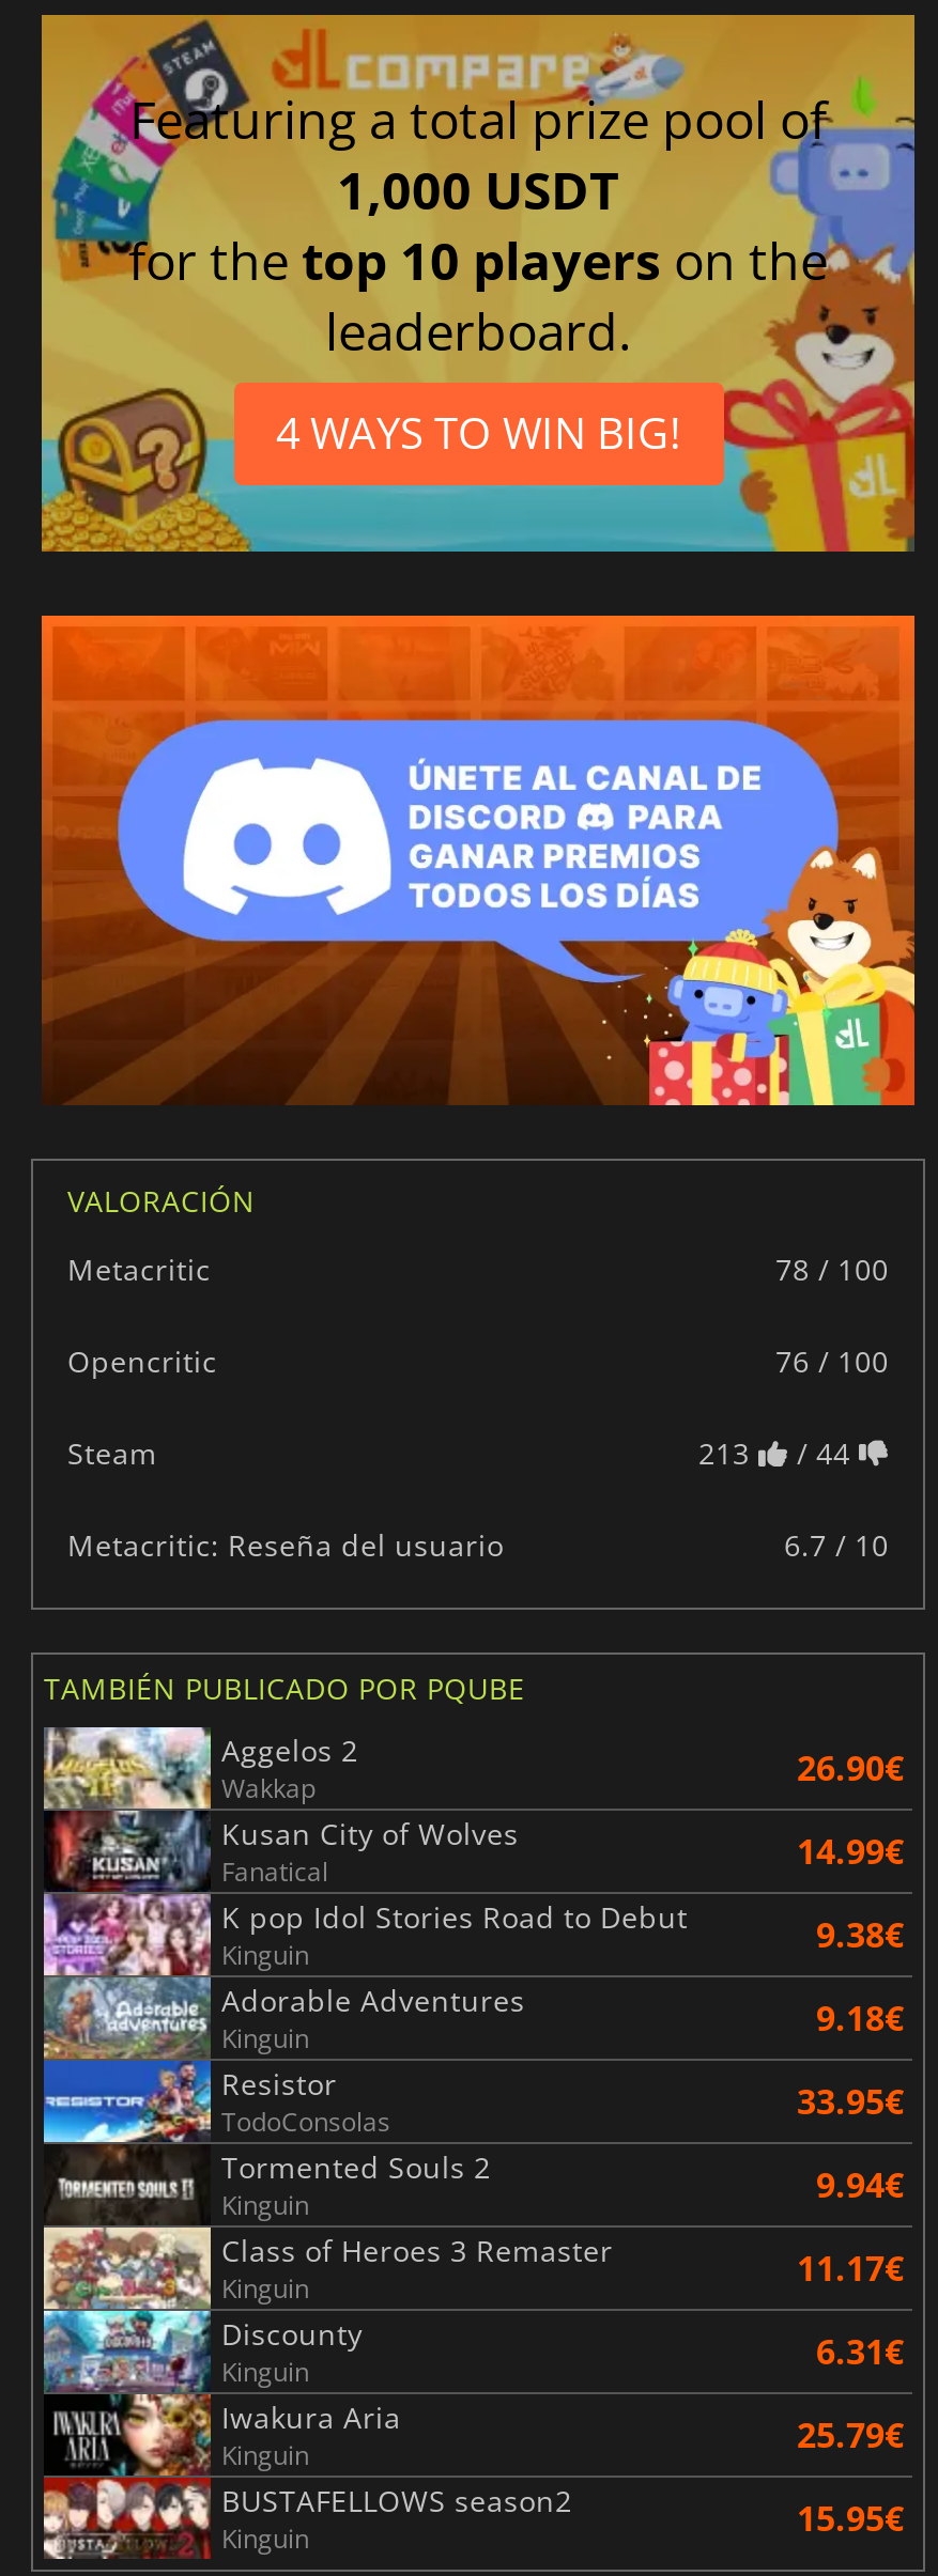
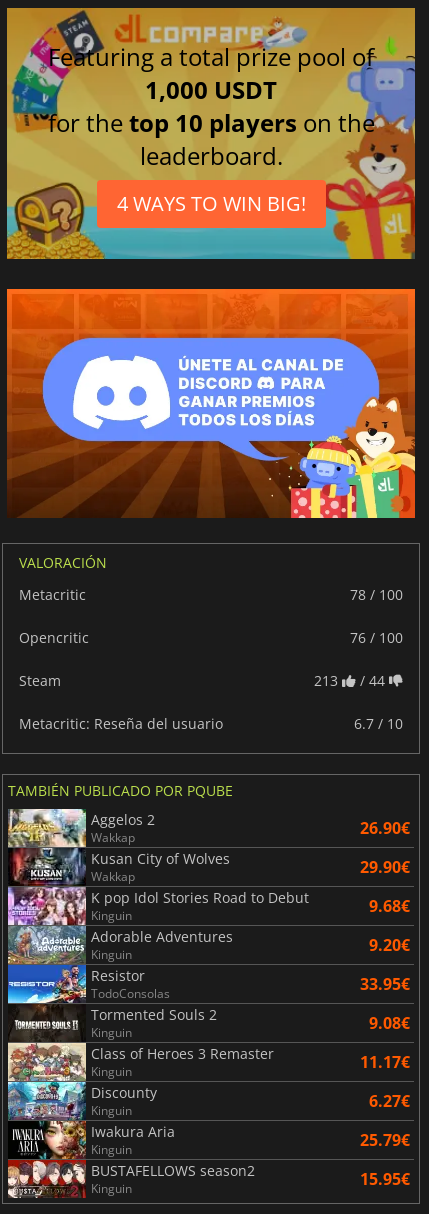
- Fanatical
- 14.99€
+ Wakkap
+ 29.90€

- 9.38€
+ 9.68€

- 9.18€
+ 9.20€

- 9.94€
+ 9.08€

- 6.31€
+ 6.27€
